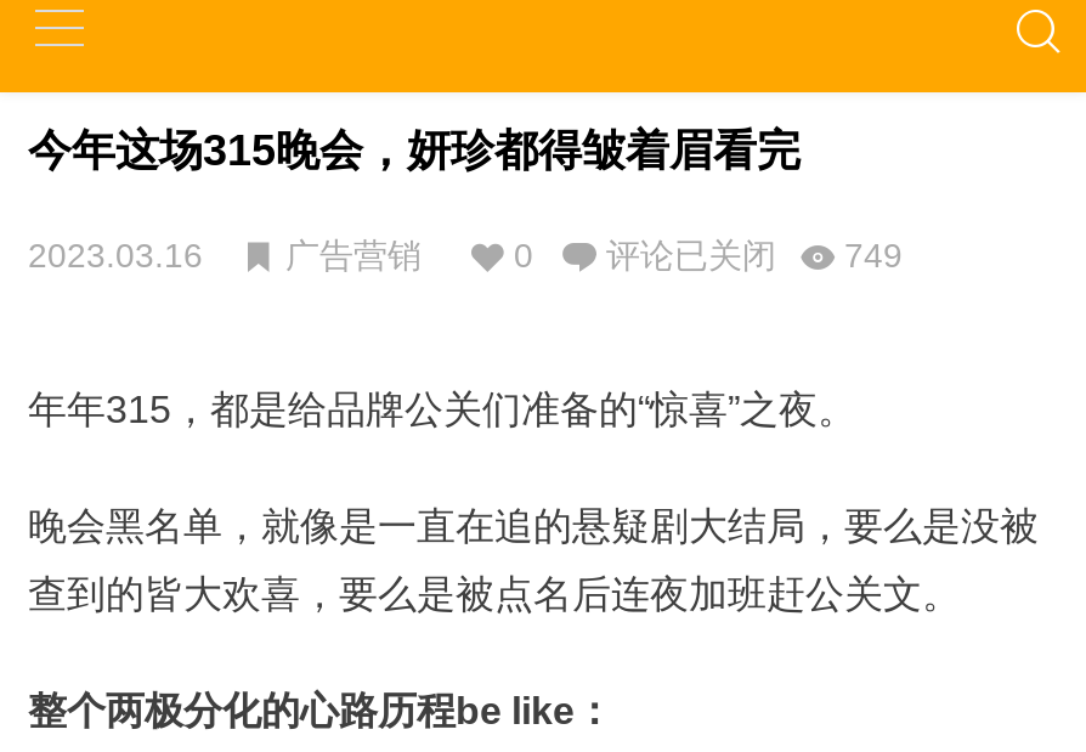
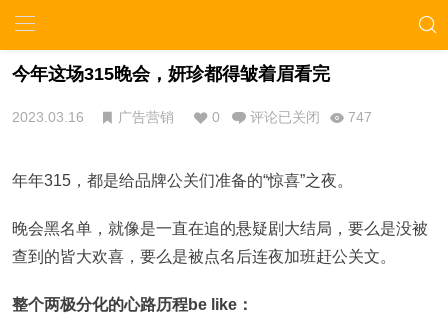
- 0 评论已关闭 749
+ 0 评论已关闭 747
